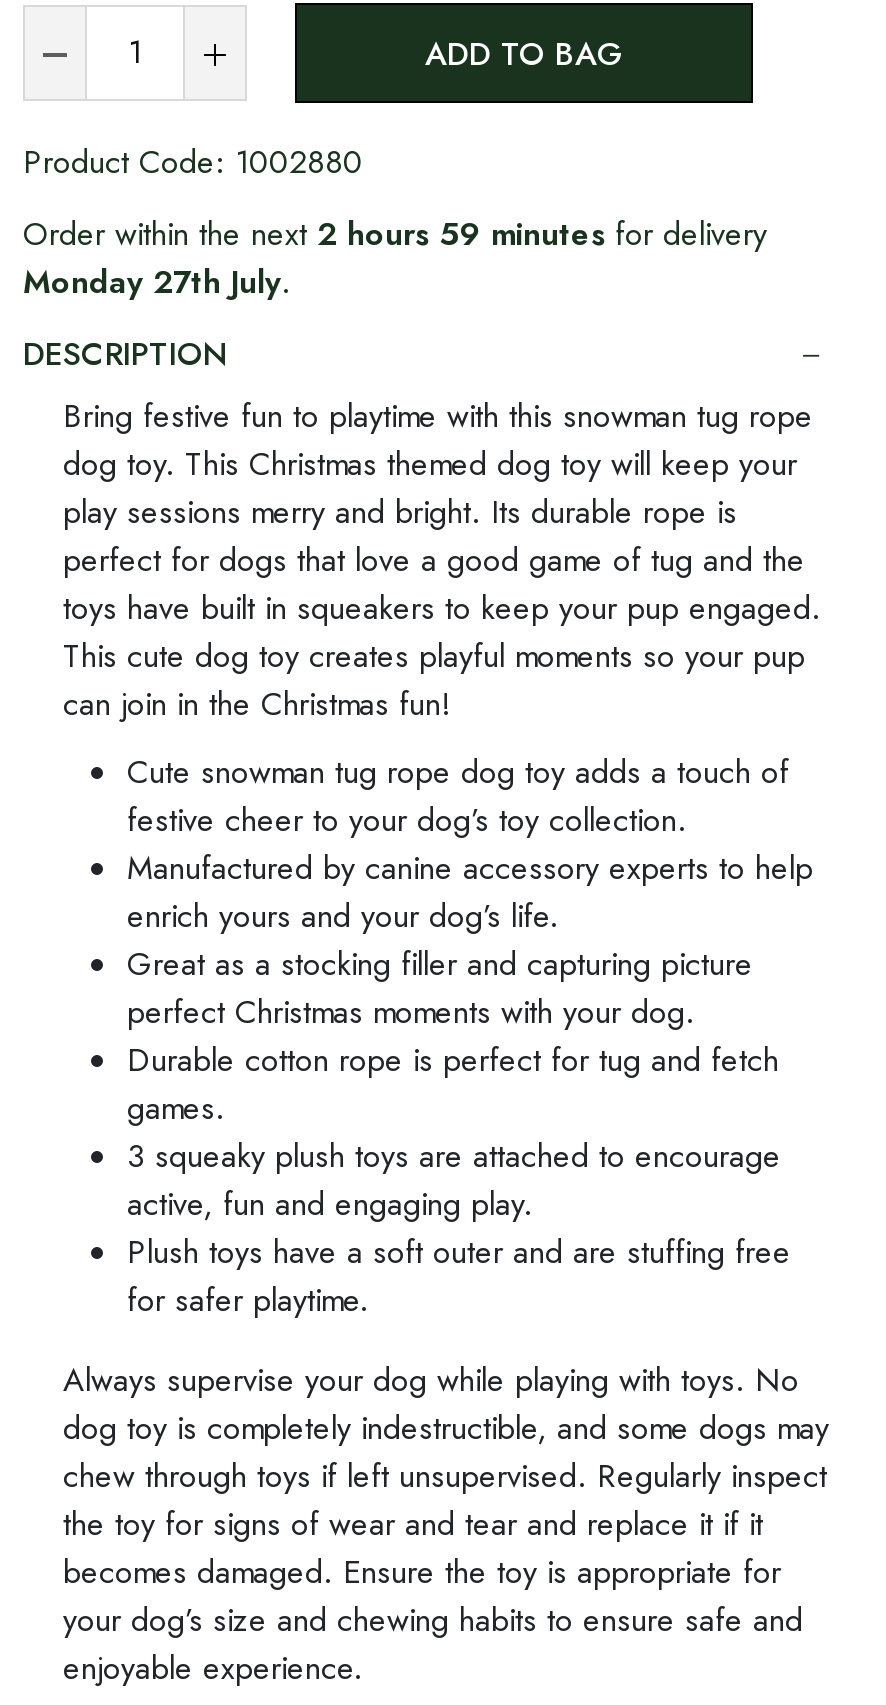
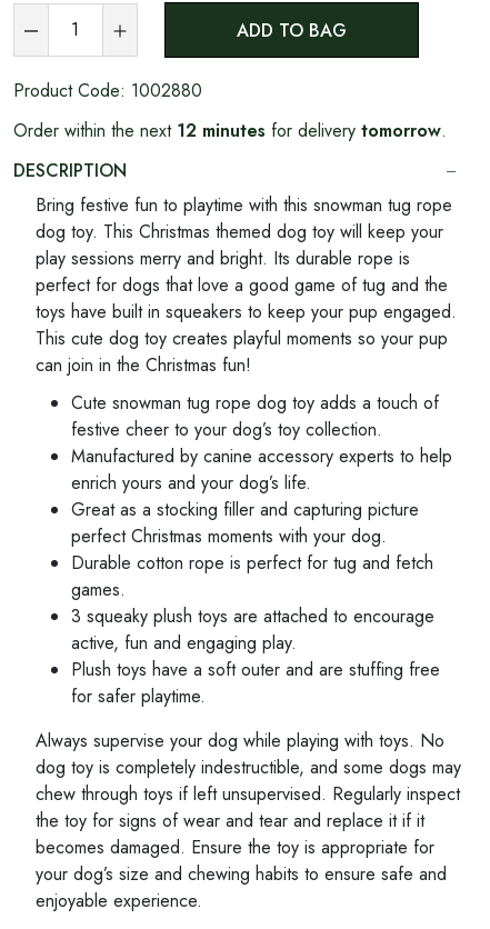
- Order within the next 2 hours 59 minutes for delivery
- Monday 27th July.
+ Order within the next 12 minutes for delivery tomorrow.
